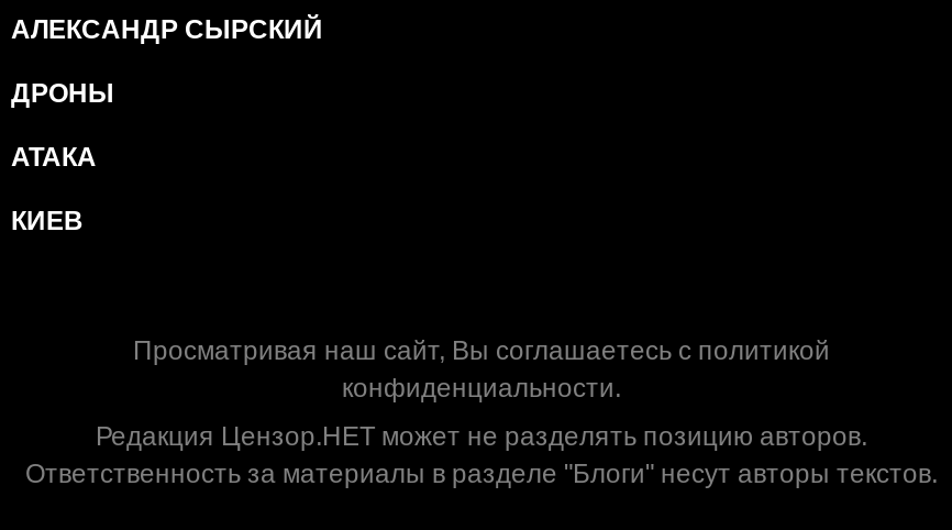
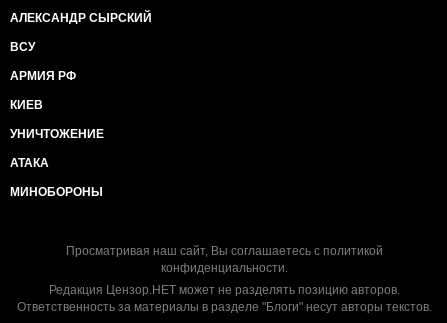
- ДРОНЫ
+ ВСУ

- АТАКА
+ АРМИЯ РФ

+ УНИЧТОЖЕНИЕ
+ АТАКА
+ МИНОБОРОНЫ
